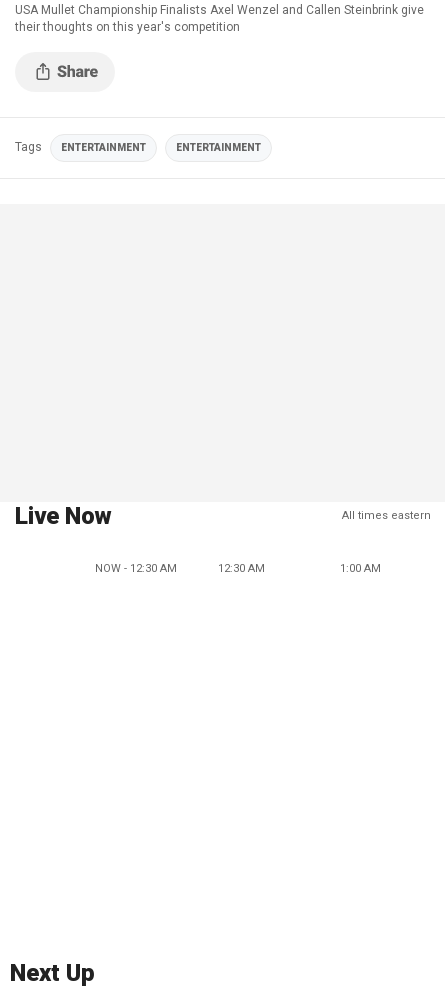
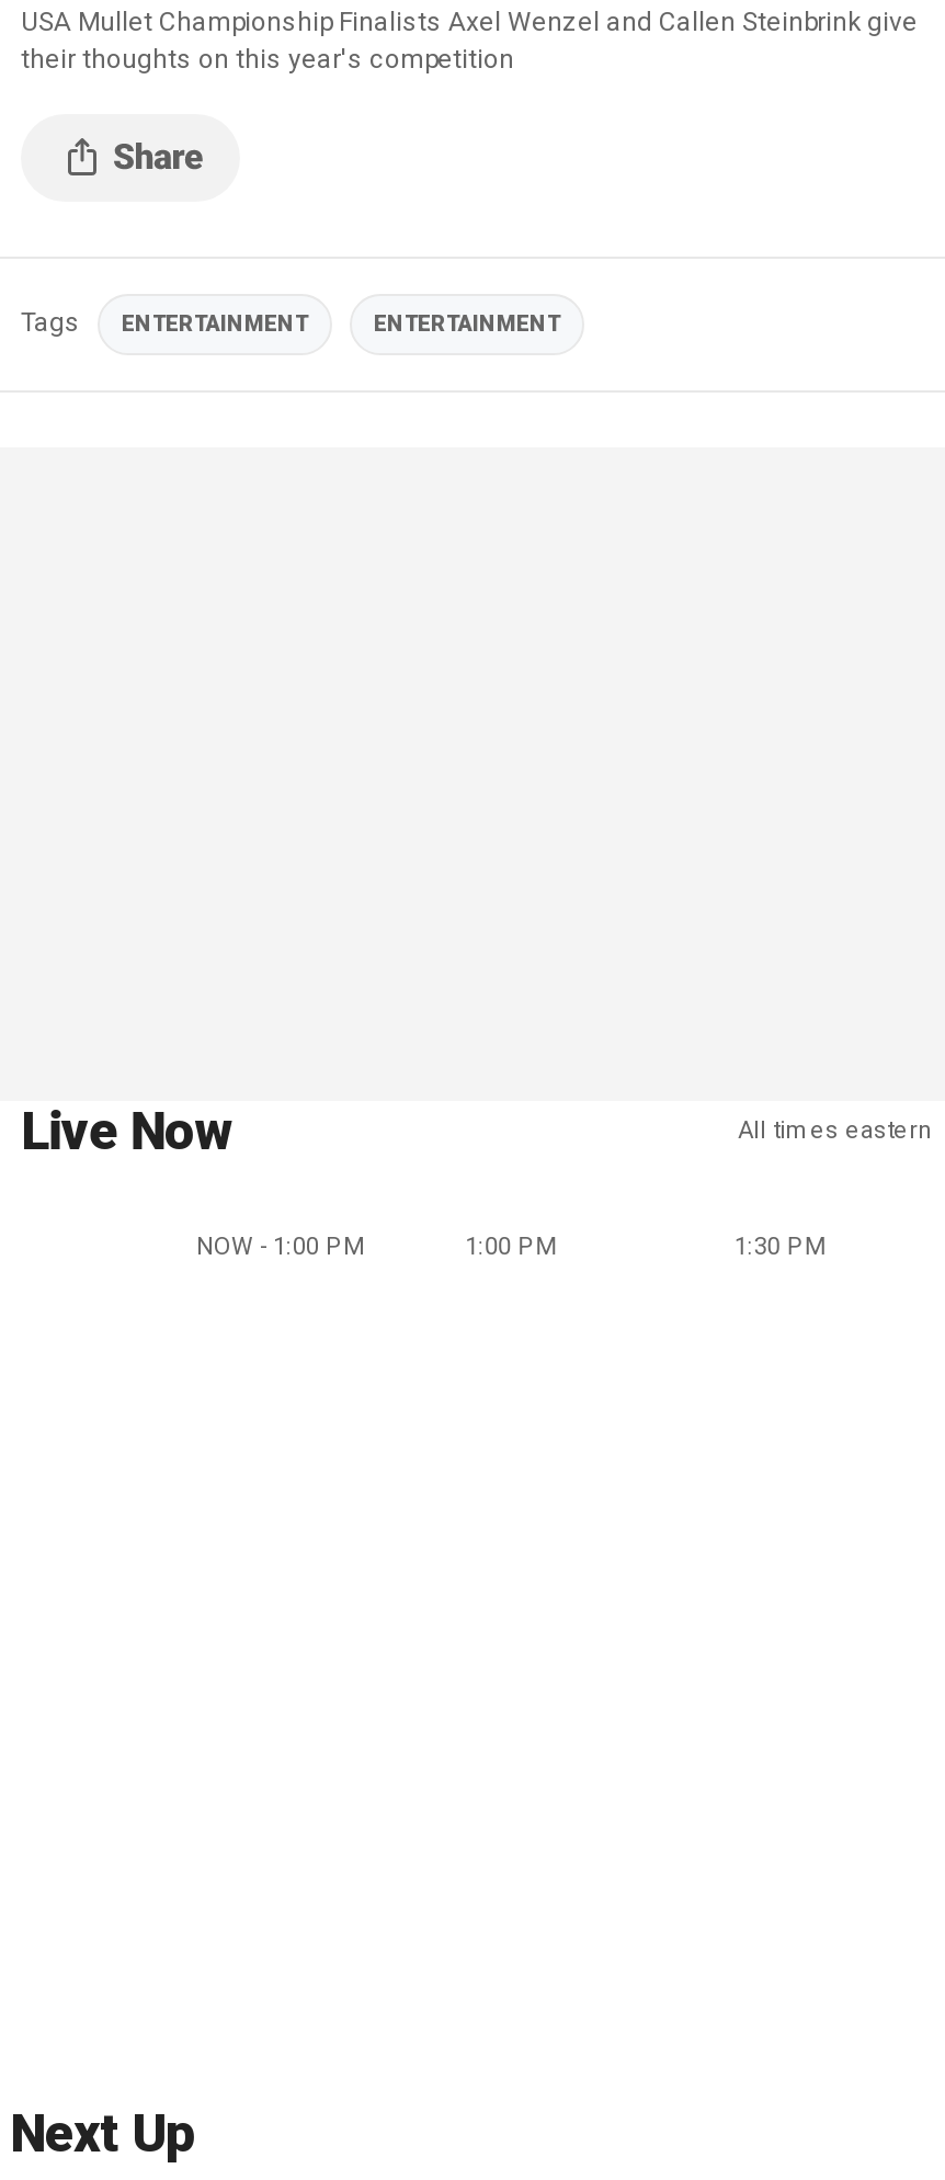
- NOW - 12:30 AM
- 12:30 AM
- 1:00 AM
+ NOW - 1:00 PM
+ 1:00 PM
+ 1:30 PM
